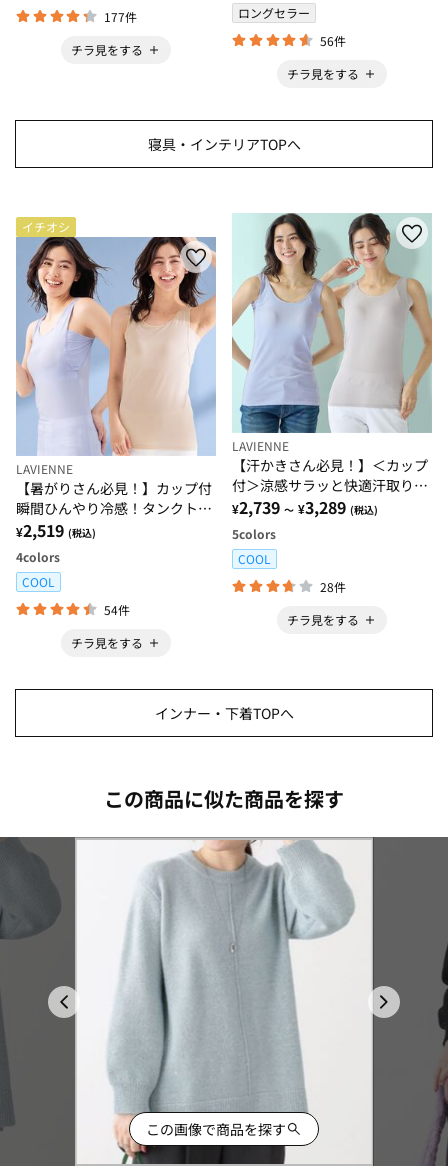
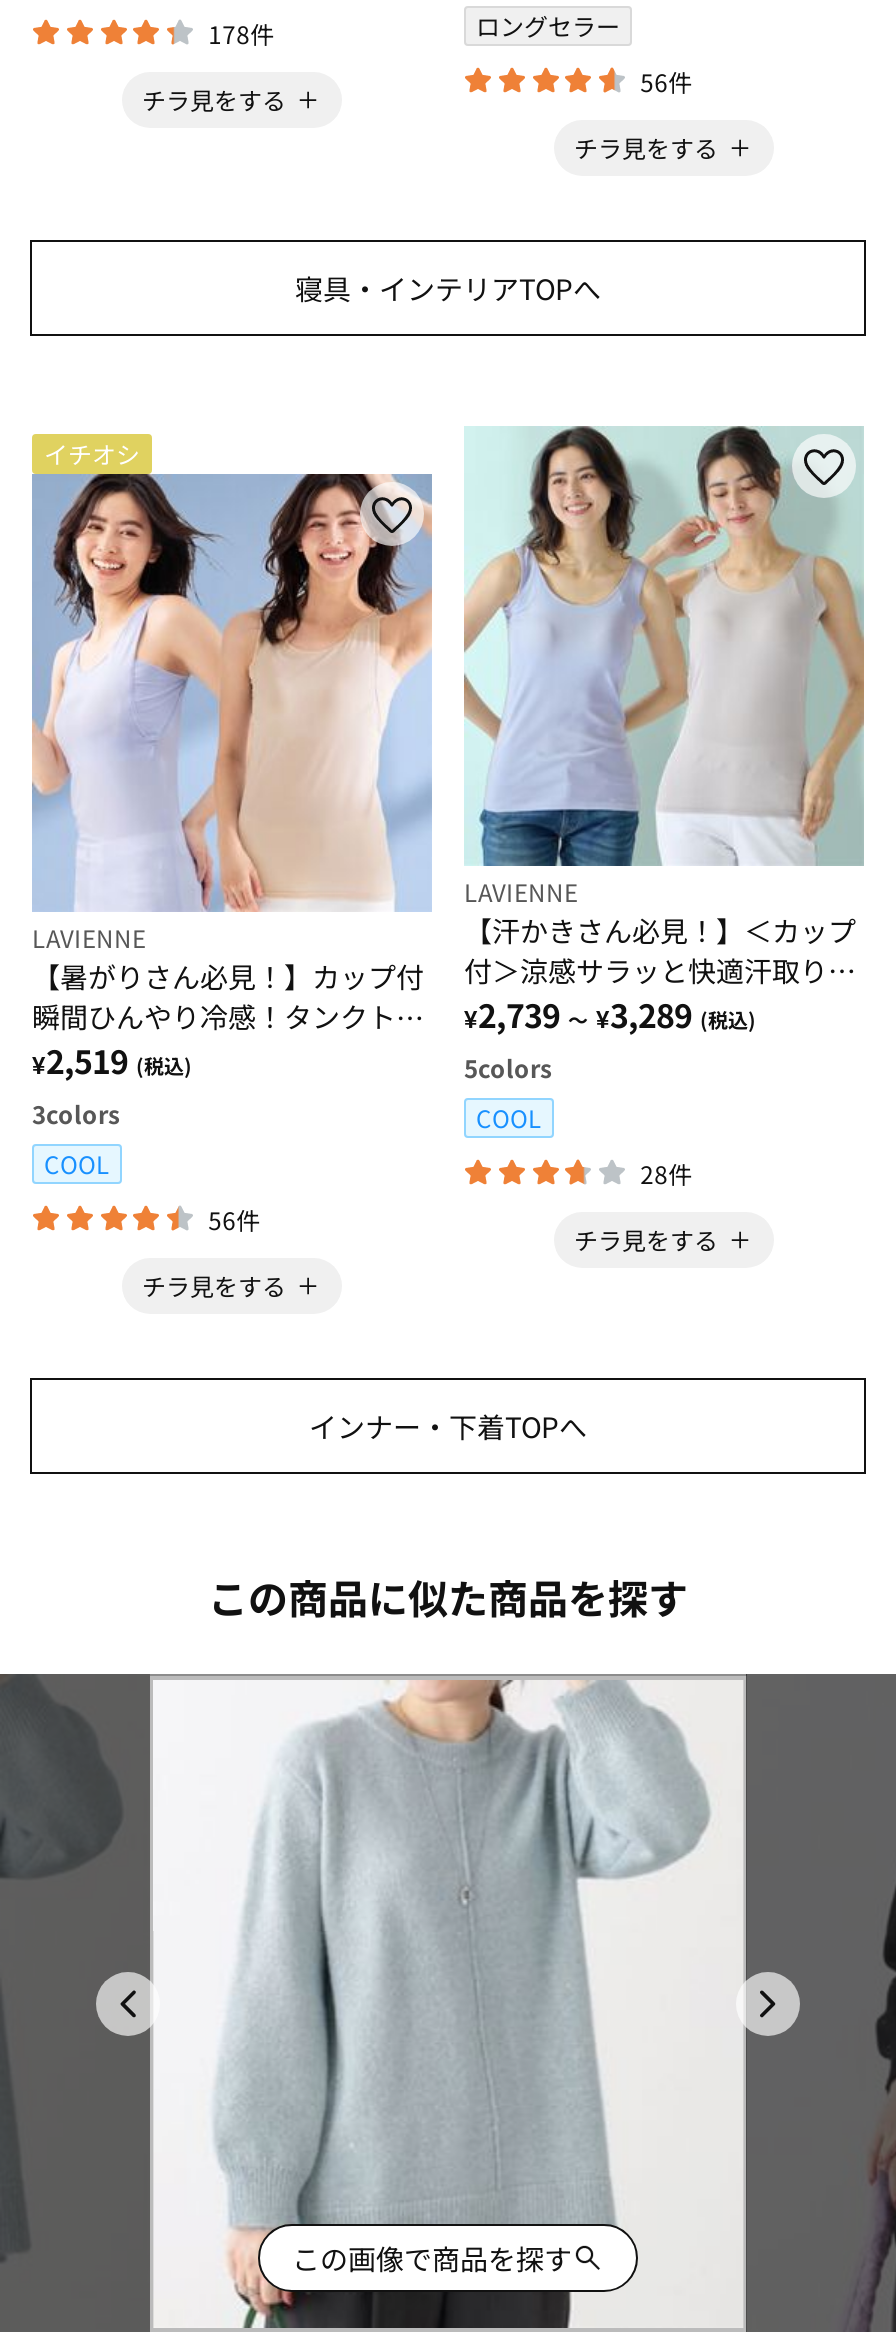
- 177件
+ 178件

- 4colors
+ 3colors

- 54件
+ 56件
